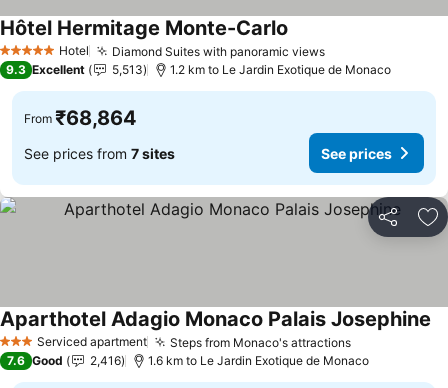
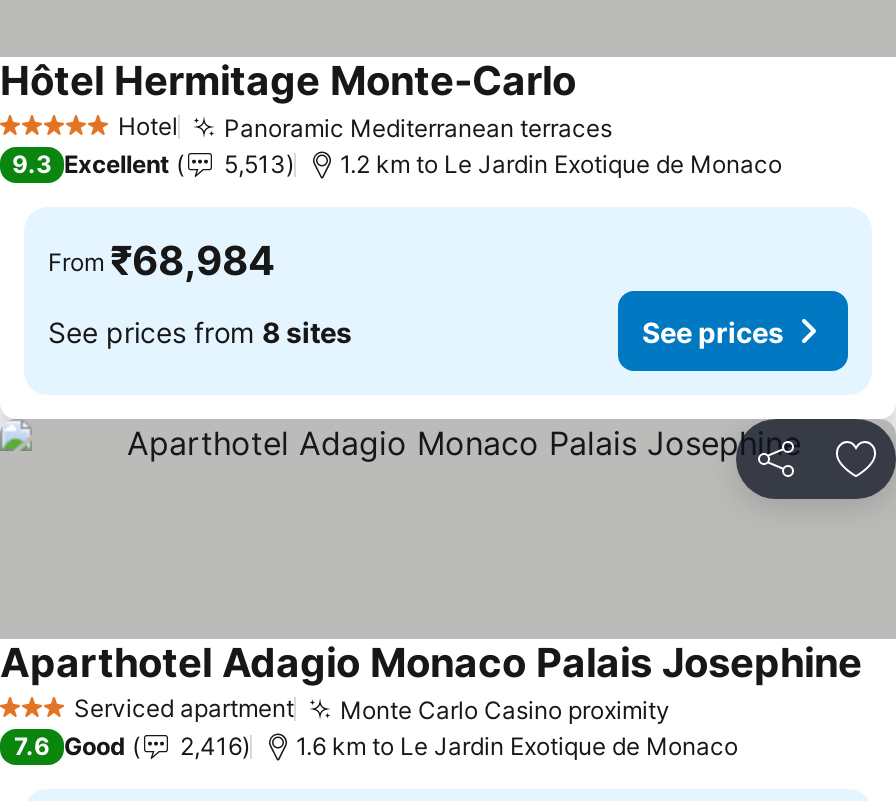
- Diamond Suites with panoramic views
+ Panoramic Mediterranean terraces

- From ₹68,864
+ From ₹68,984

- See prices from 7 sites
+ See prices from 8 sites

- Steps from Monaco's attractions
+ Monte Carlo Casino proximity
